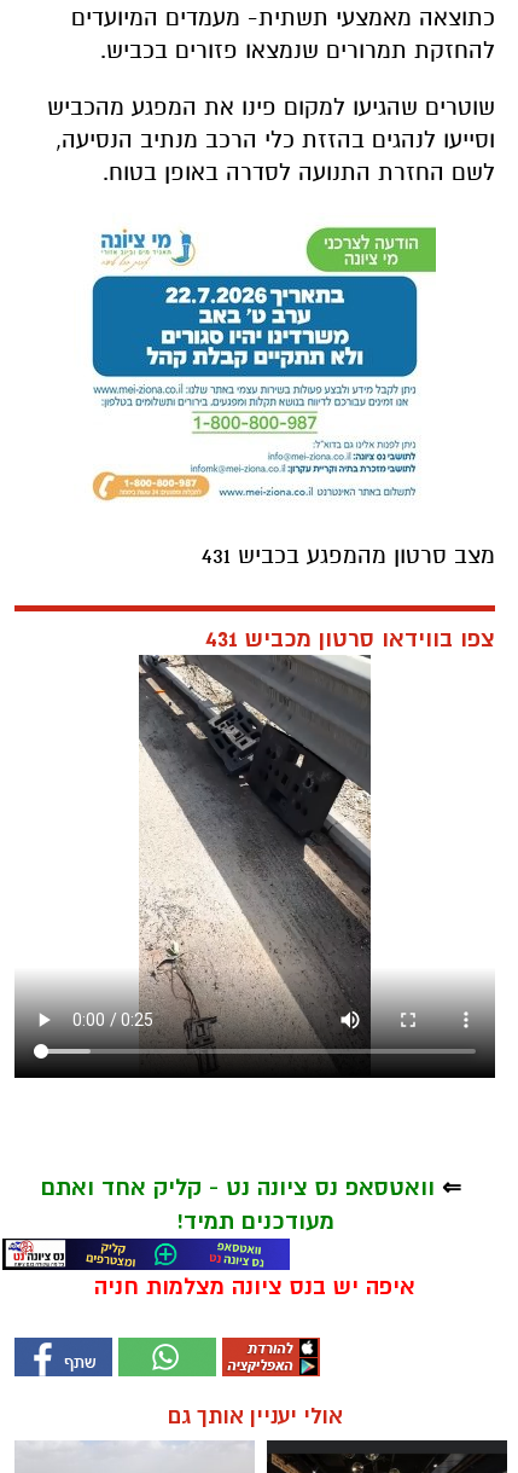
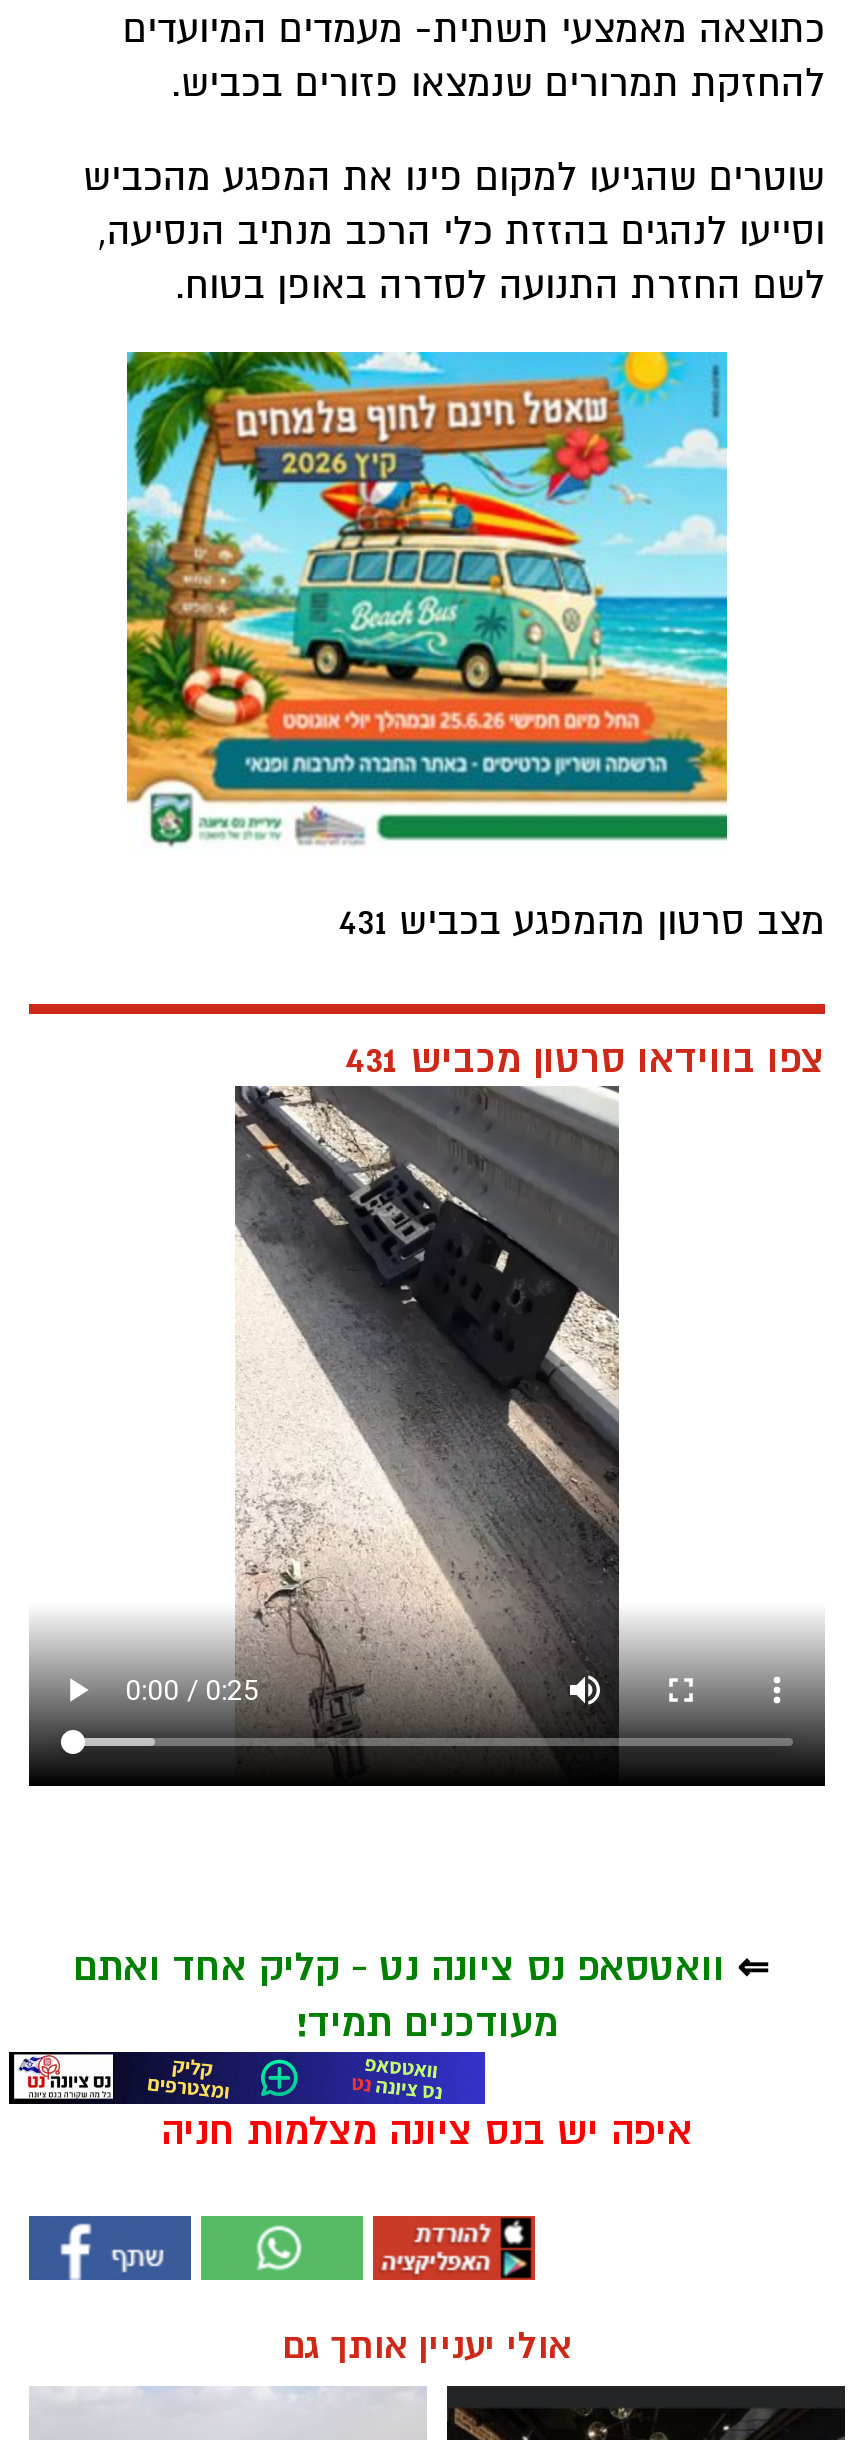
- [image]
+ [image]
